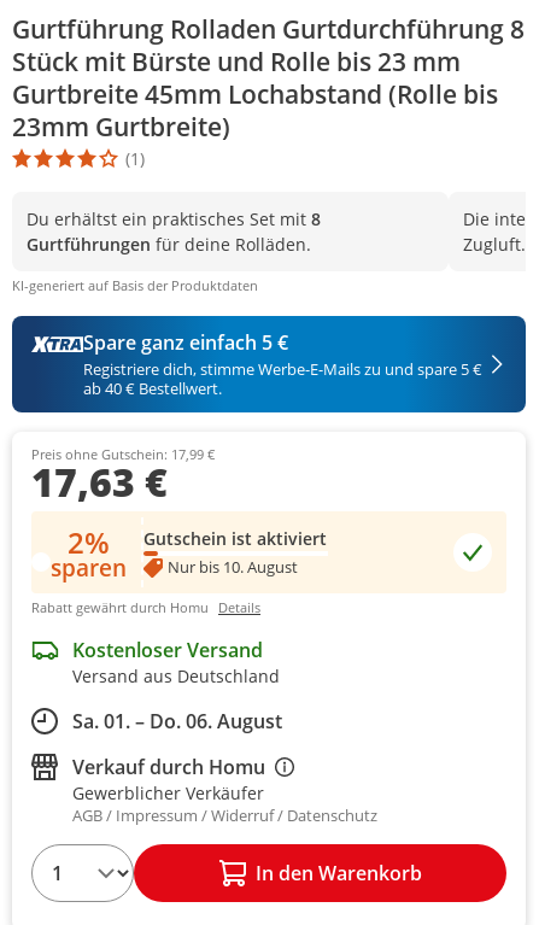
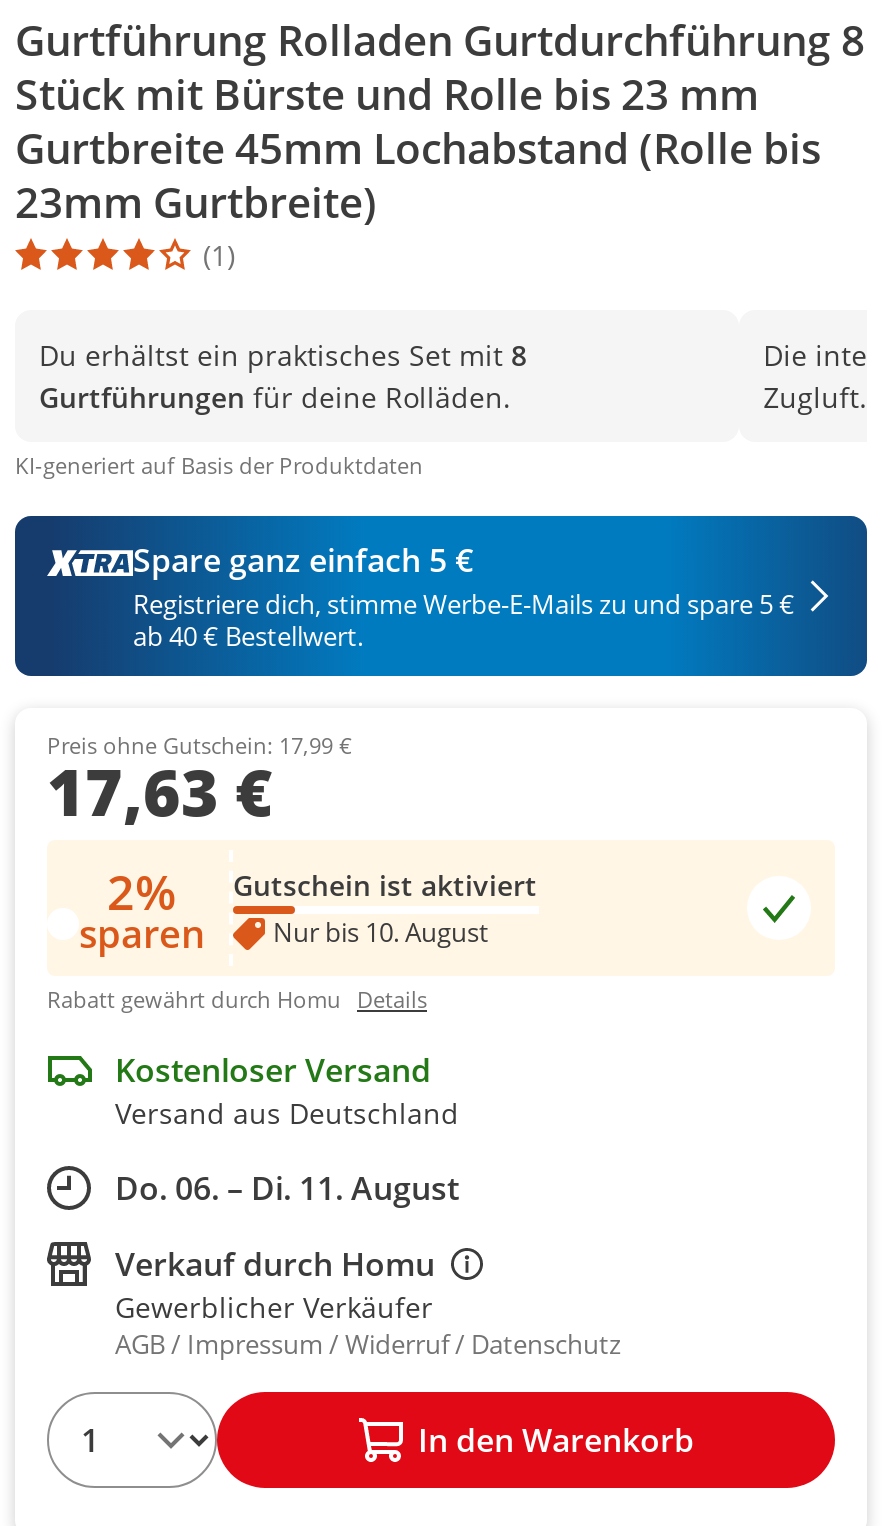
- Sa. 01. – Do. 06. August
+ Do. 06. – Di. 11. August
